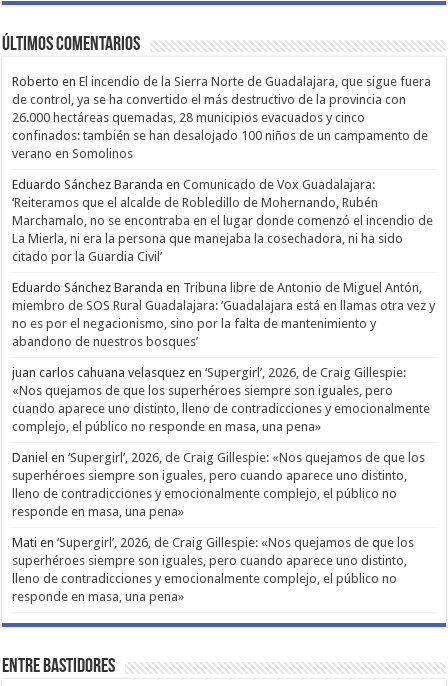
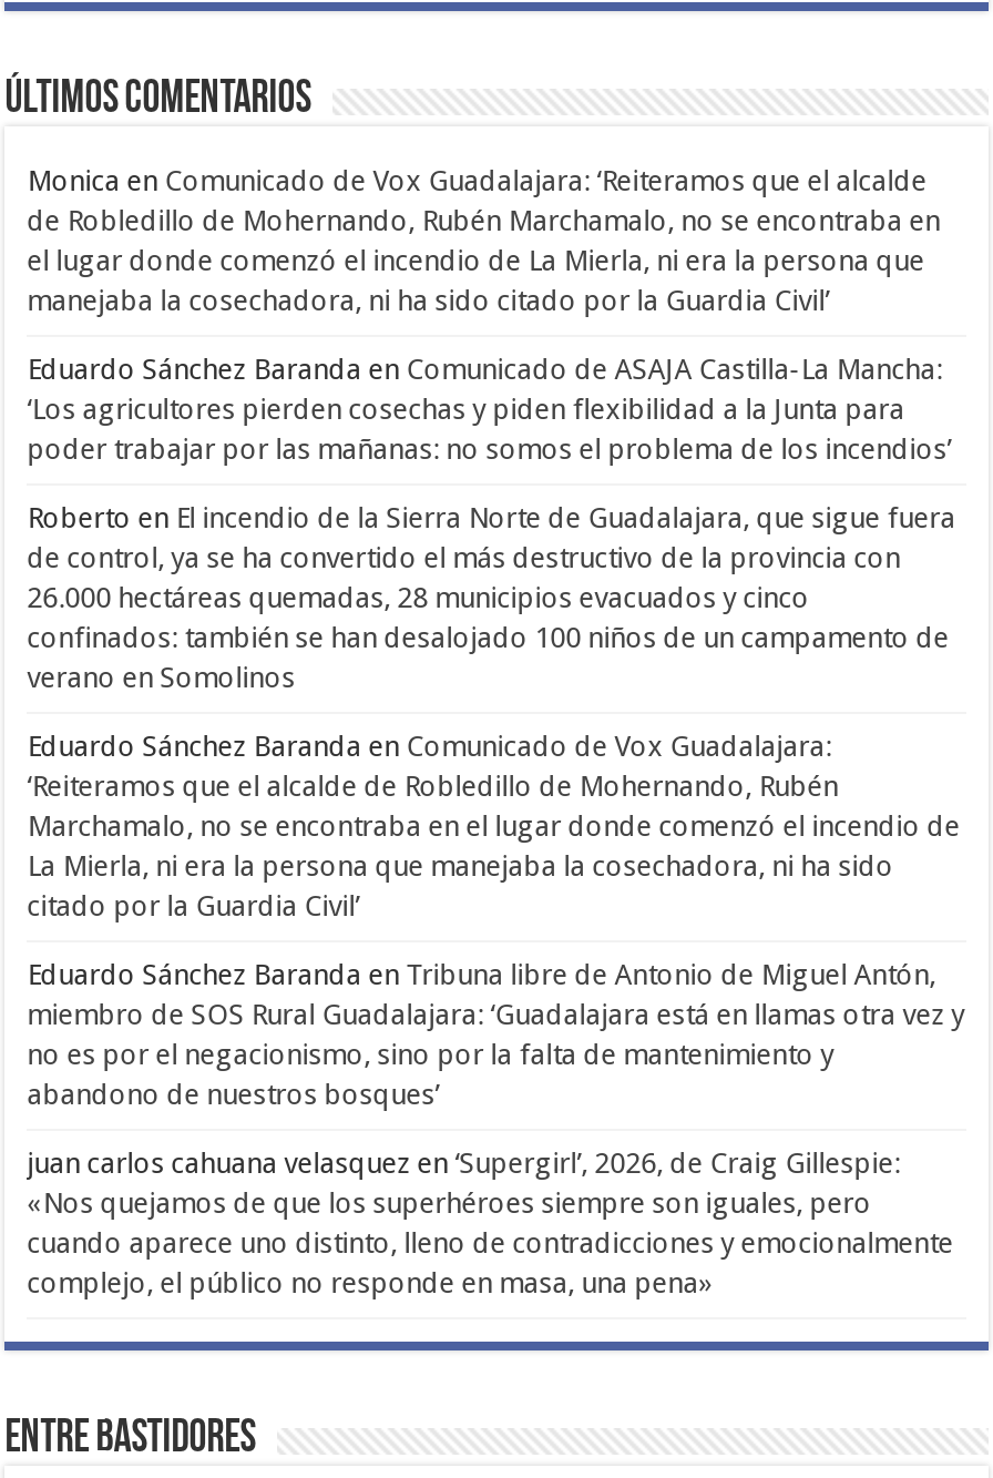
+ Monica en Comunicado de Vox Guadalajara: ‘Reiteramos que el alcalde
+ de Robledillo de Mohernando, Rubén Marchamalo, no se encontraba en
+ el lugar donde comenzó el incendio de La Mierla, ni era la persona que
+ manejaba la cosechadora, ni ha sido citado por la Guardia Civil’
+ Eduardo Sánchez Baranda en Comunicado de ASAJA Castilla-La Mancha:
+ ‘Los agricultores pierden cosechas y piden flexibilidad a la Junta para
+ poder trabajar por las mañanas: no somos el problema de los incendios’

moved down: Roberto en El incendio de la Sierra Norte de Guadalajara, que sigue fuera | de control, ya se ha convertido el más destructivo de la provincia con | 26.000 hectáreas quemadas, 28 municipios evacuados y cinco | ... | cuando aparece uno distinto, lleno de contradicciones y emocionalmente | complejo, el público no responde en masa, una pena»

- Daniel en ‘Supergirl’, 2026, de Craig Gillespie: «Nos quejamos de que los
- superhéroes siempre son iguales, pero cuando aparece uno distinto,
- lleno de contradicciones y emocionalmente complejo, el público no
- responde en masa, una pena»
- Mati en ‘Supergirl’, 2026, de Craig Gillespie: «Nos quejamos de que los
- superhéroes siempre son iguales, pero cuando aparece uno distinto,
- lleno de contradicciones y emocionalmente complejo, el público no
- responde en masa, una pena»
